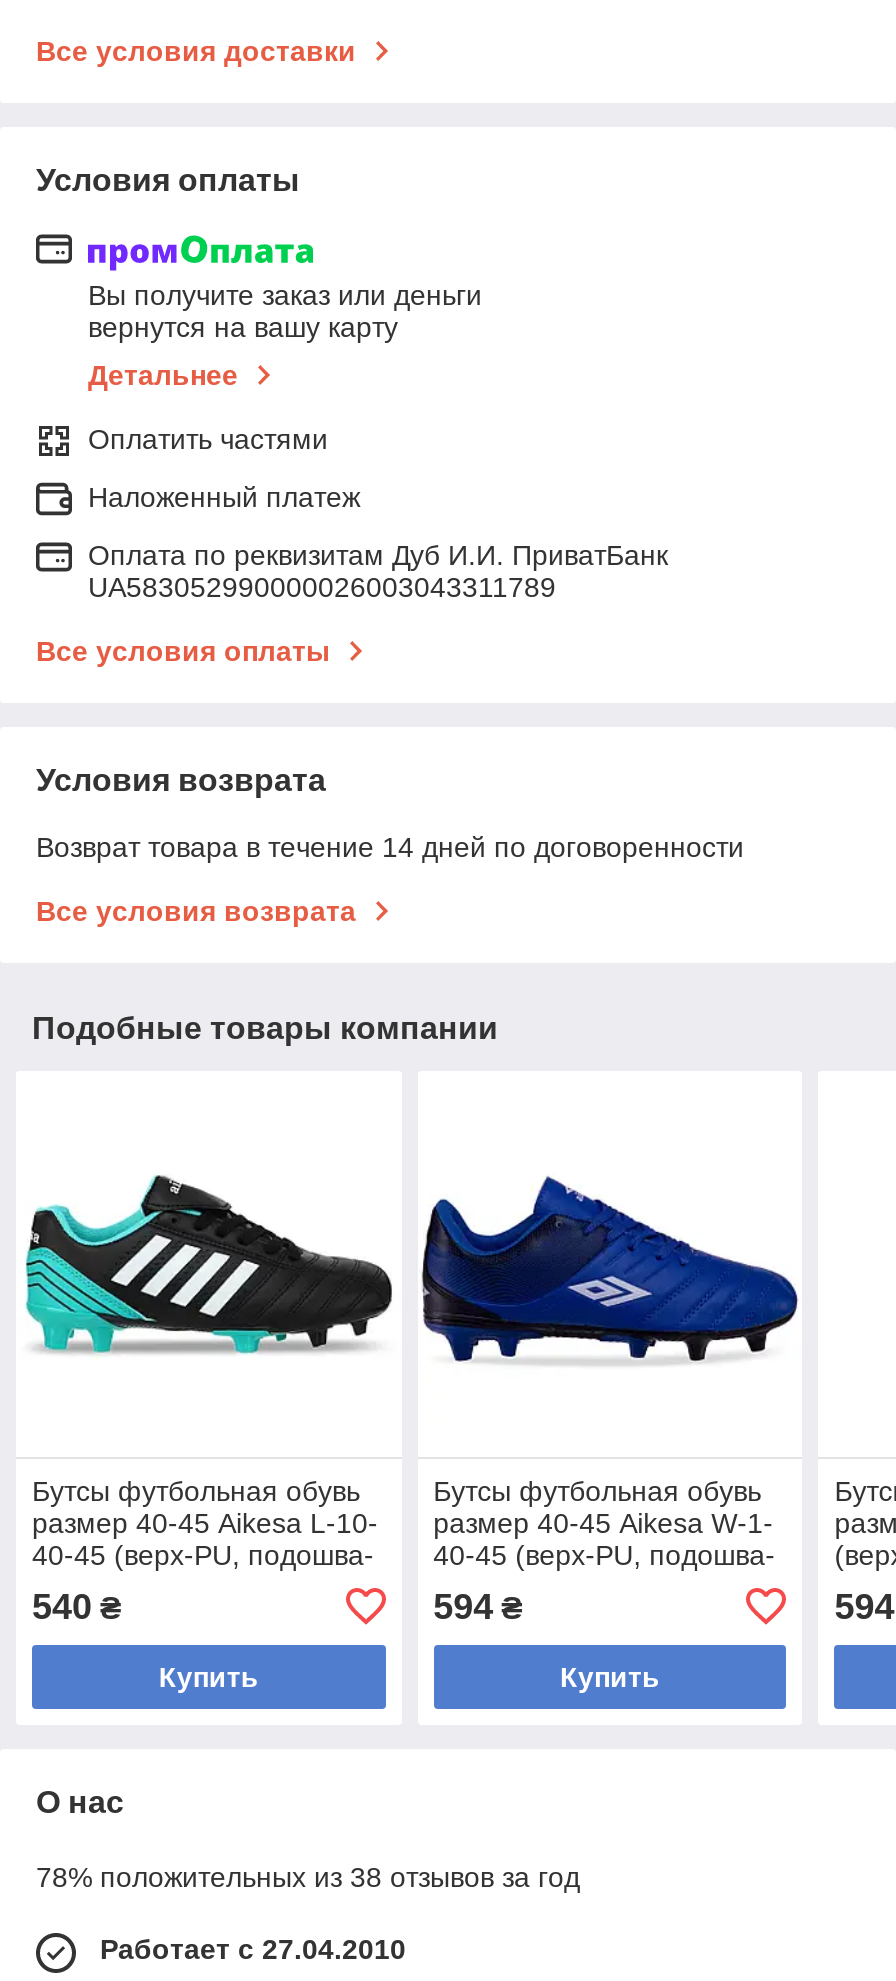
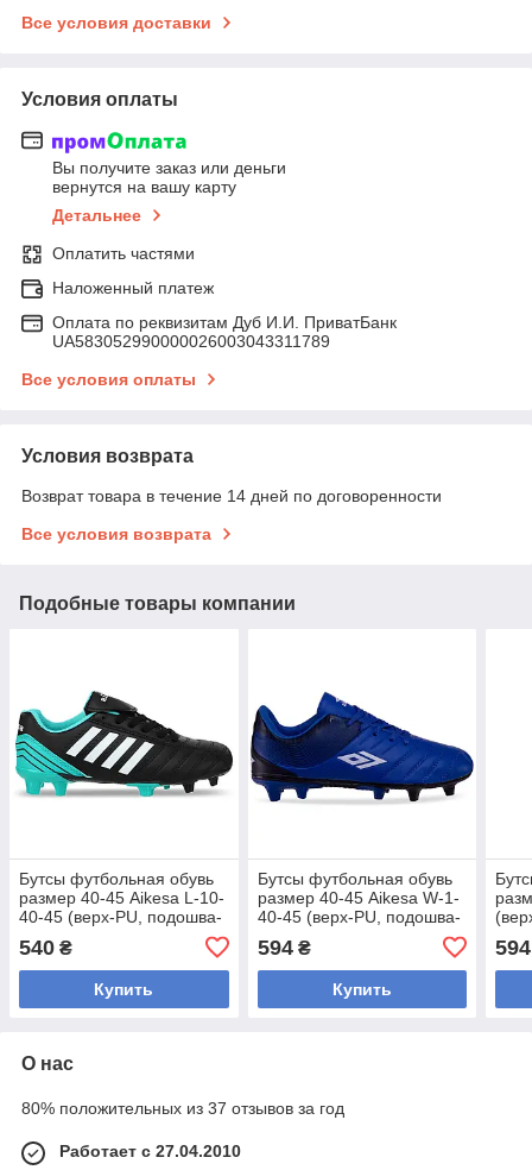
- 78% положительных из 38 отзывов за год
+ 80% положительных из 37 отзывов за год
